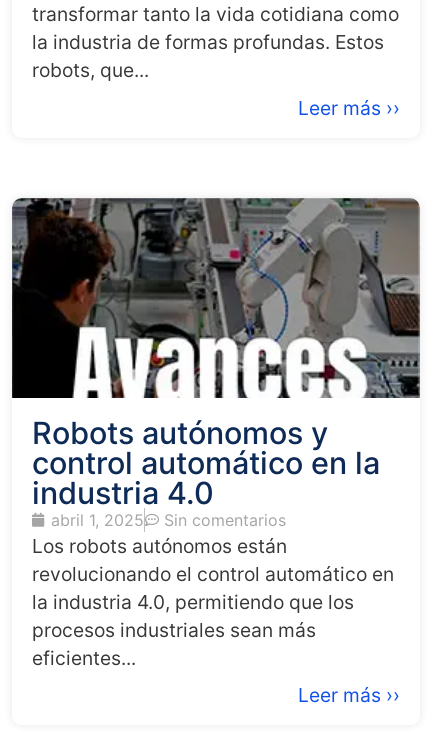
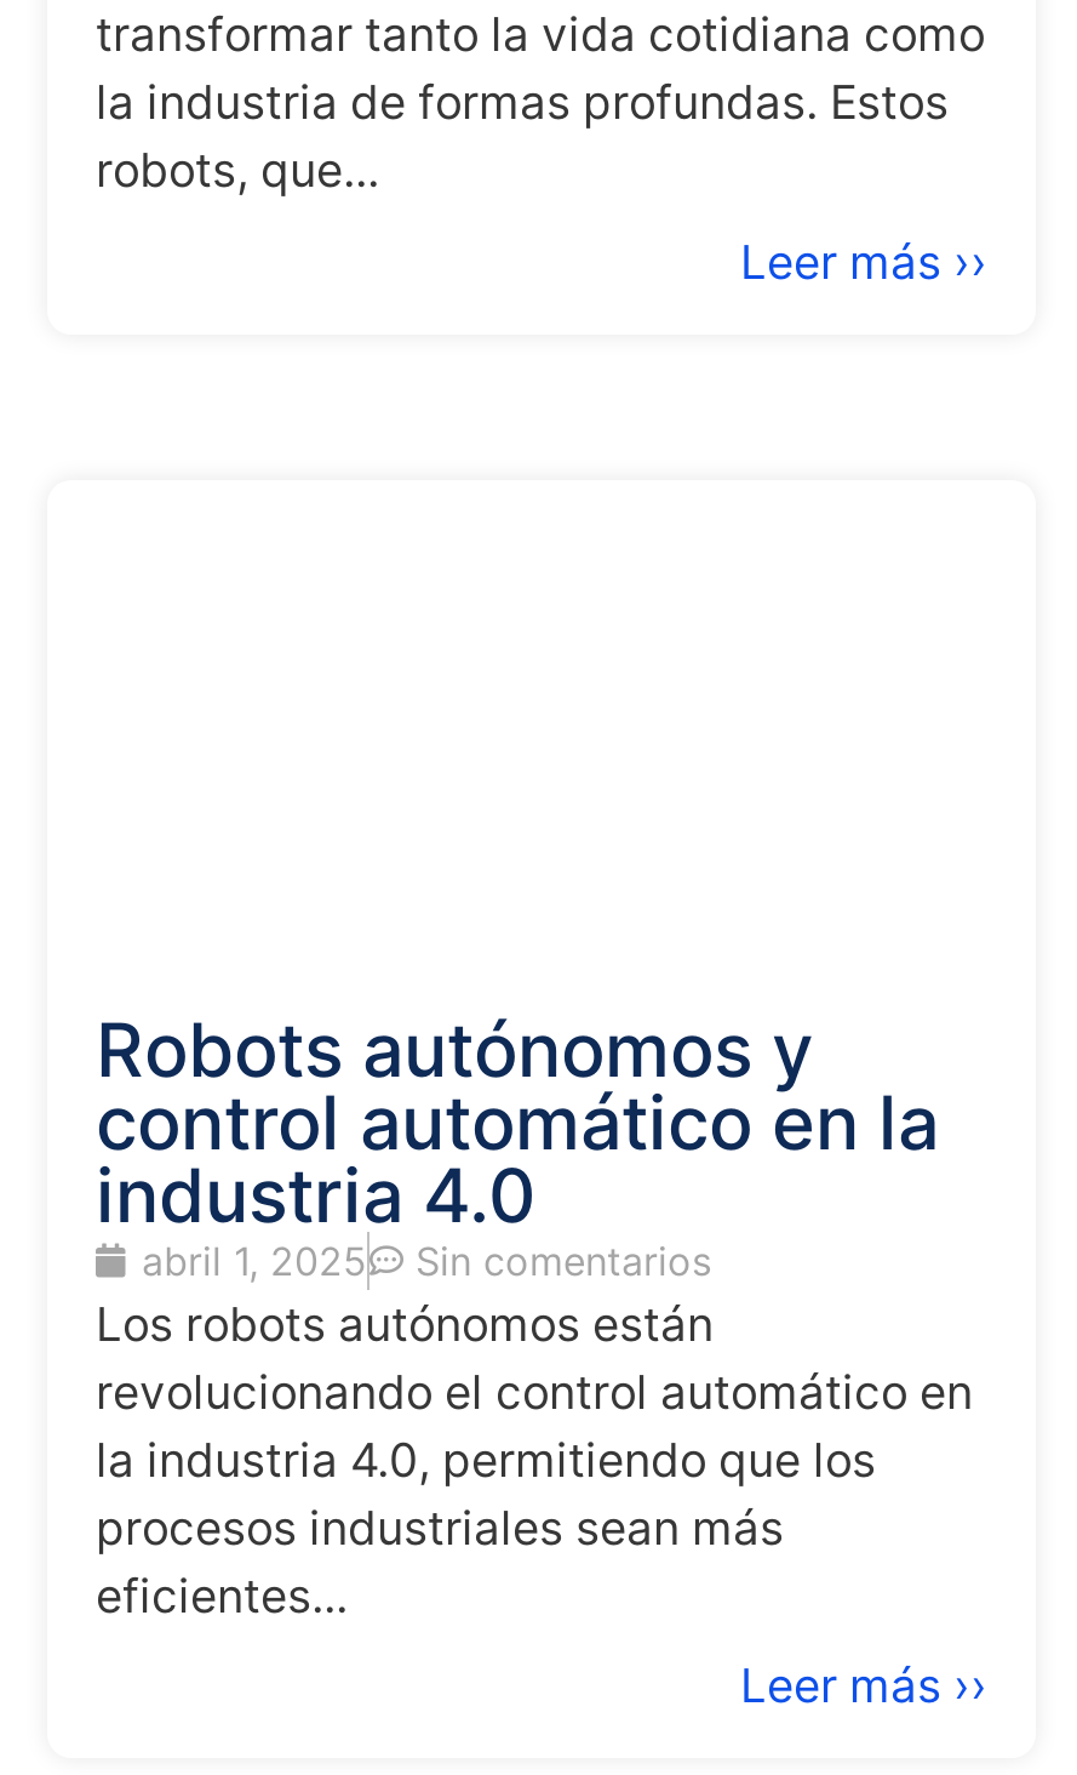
- [image]
